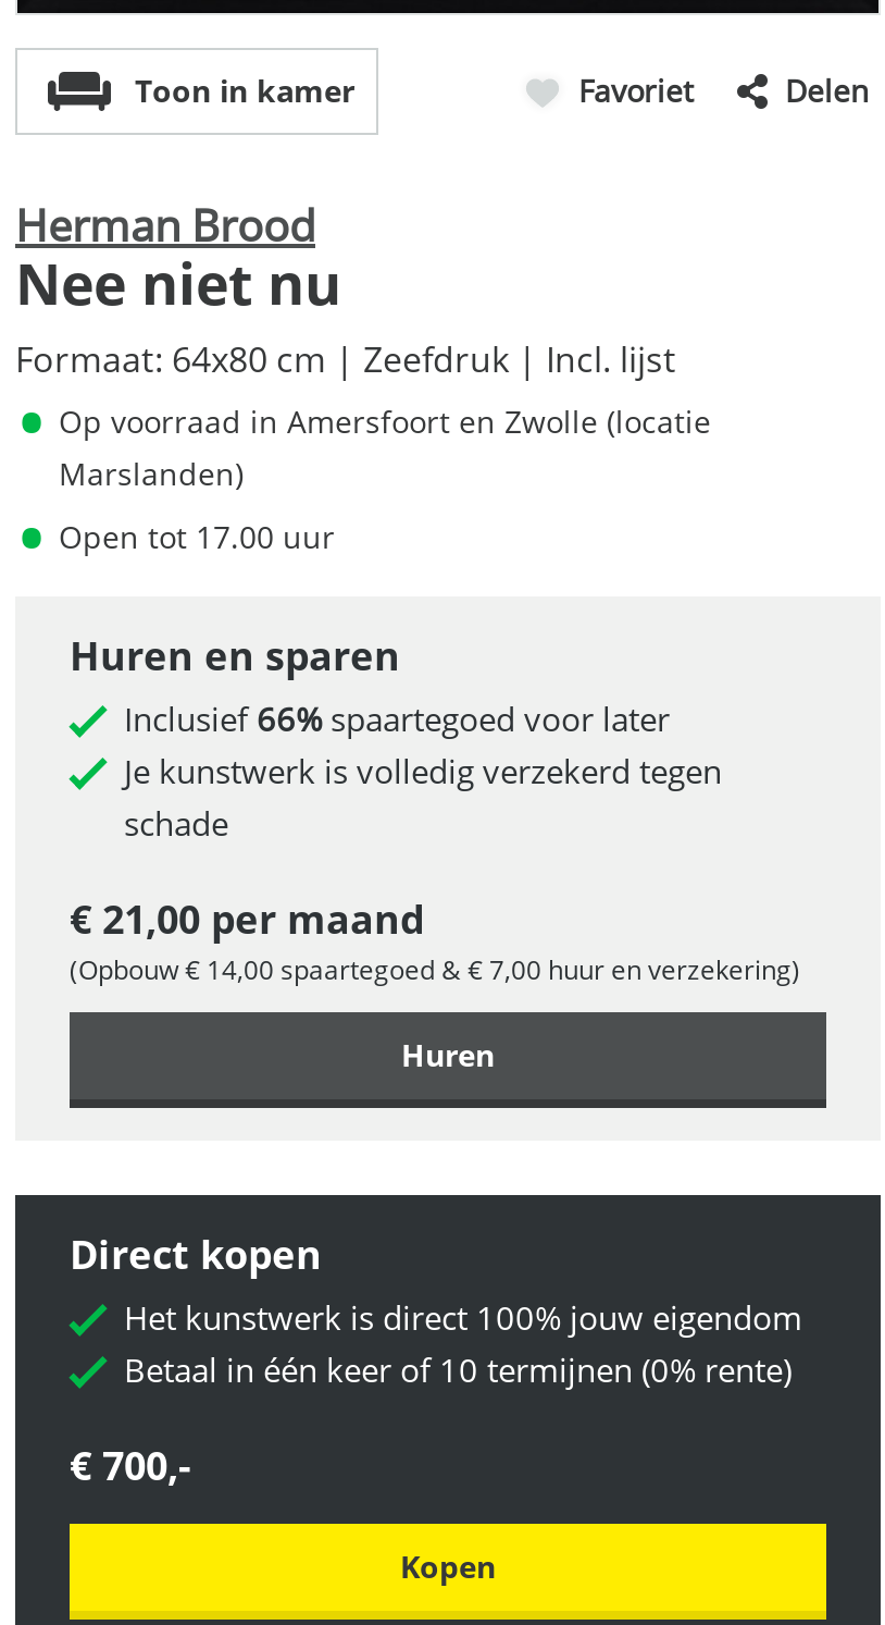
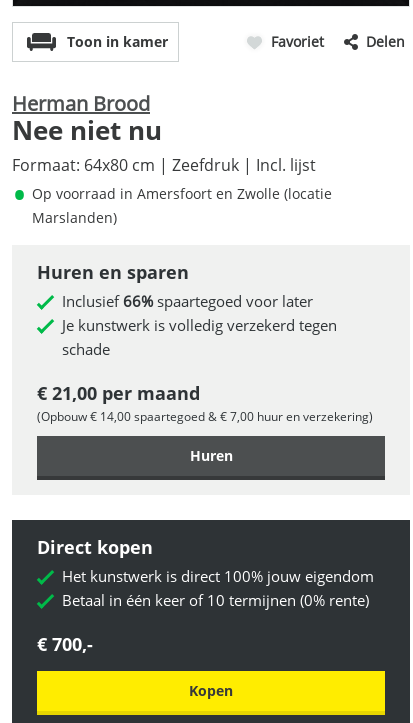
- Open tot 17.00 uur
